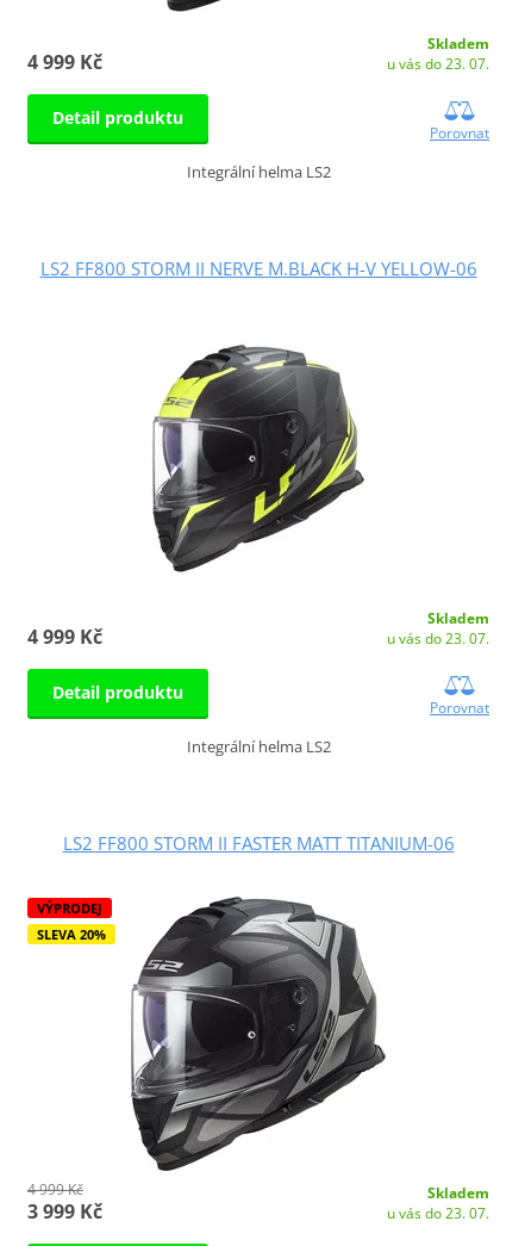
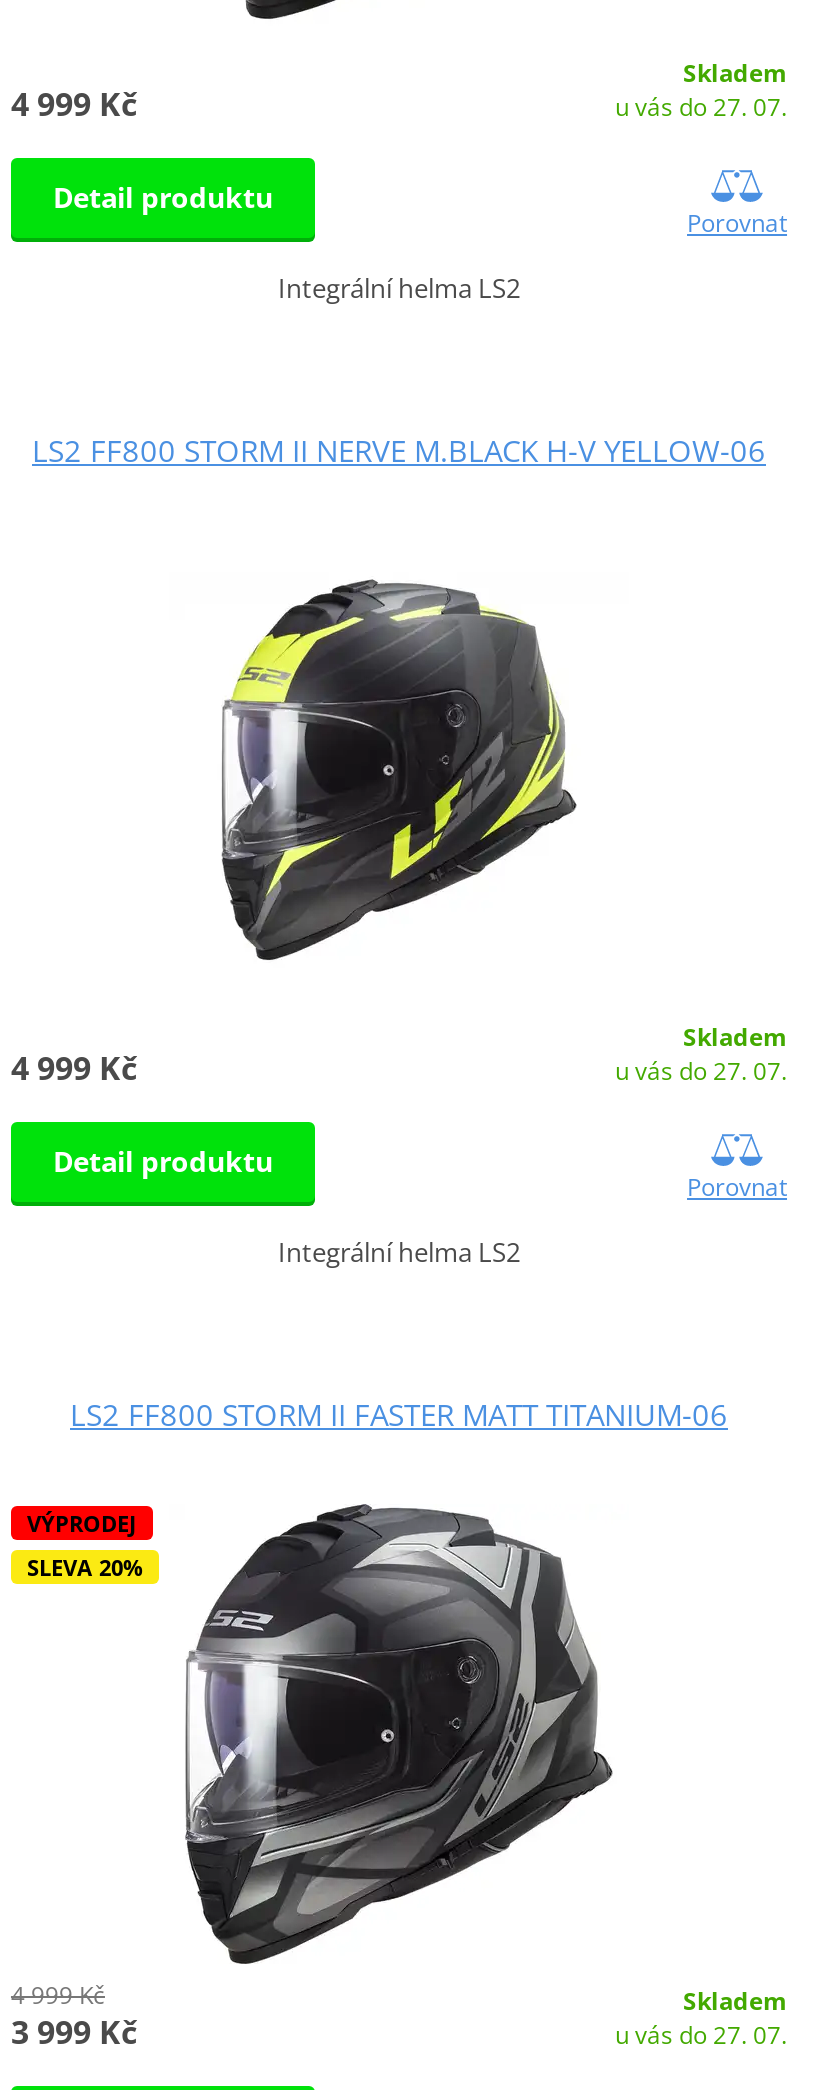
- u vás do 23. 07.
+ u vás do 27. 07.

- u vás do 23. 07.
+ u vás do 27. 07.

- u vás do 23. 07.
+ u vás do 27. 07.
